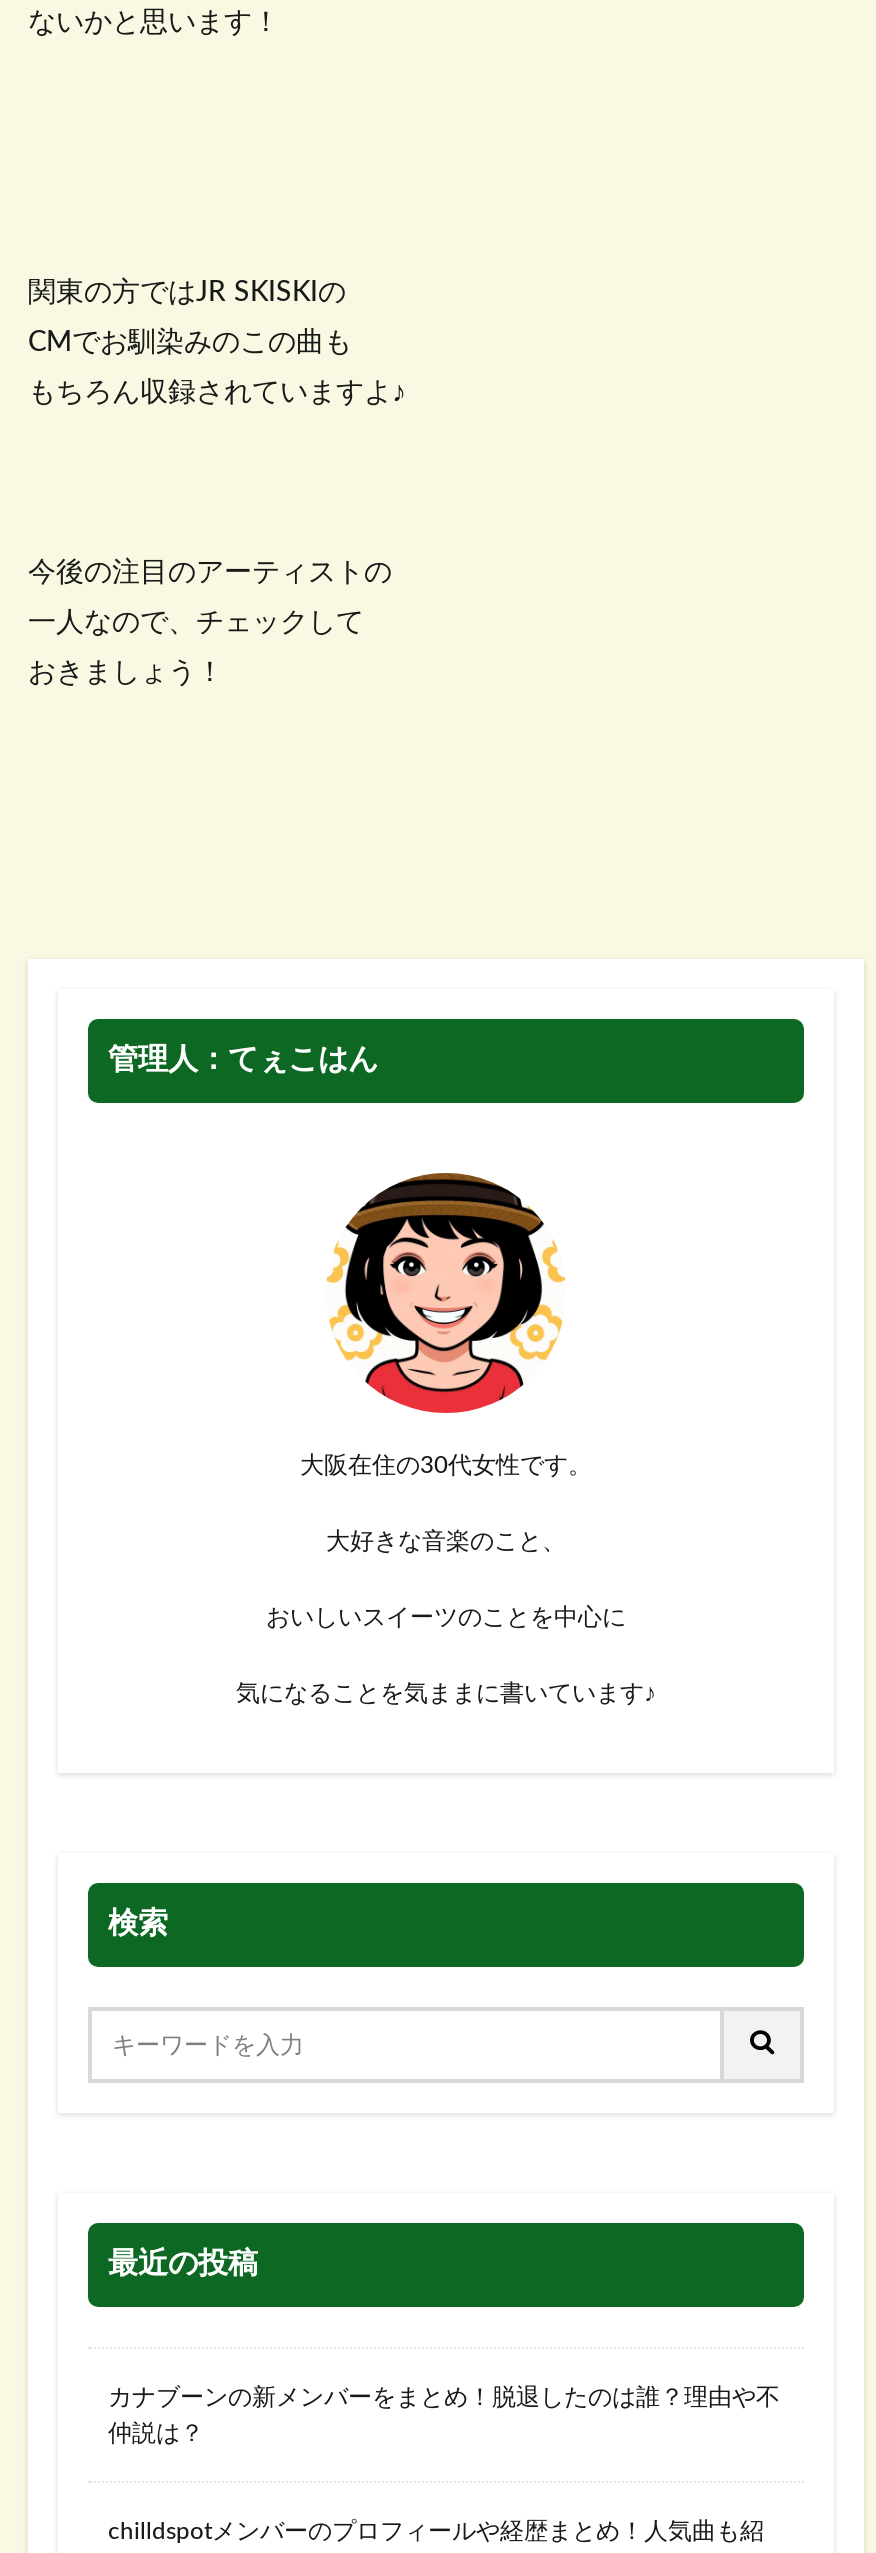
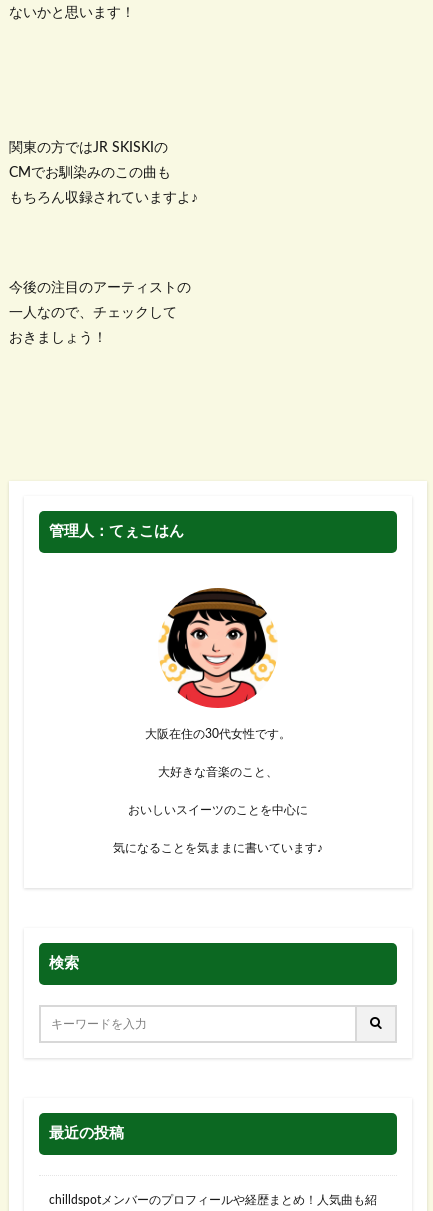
- カナブーンの新メンバーをまとめ！脱退したのは誰？理由や不
- 仲説は？
